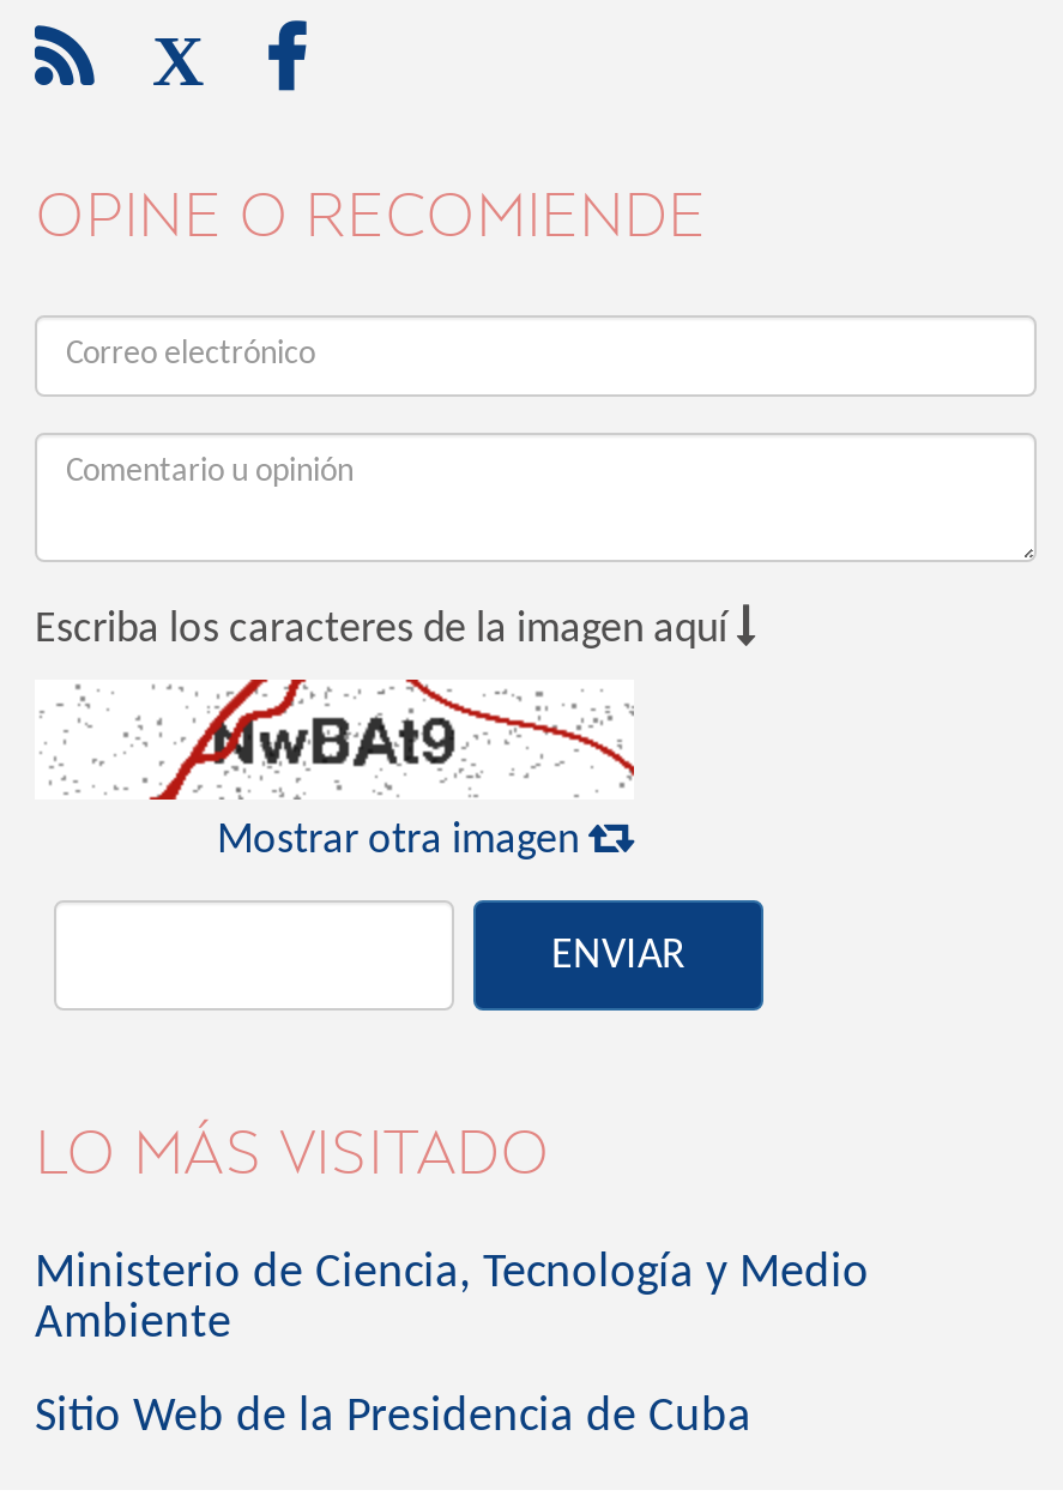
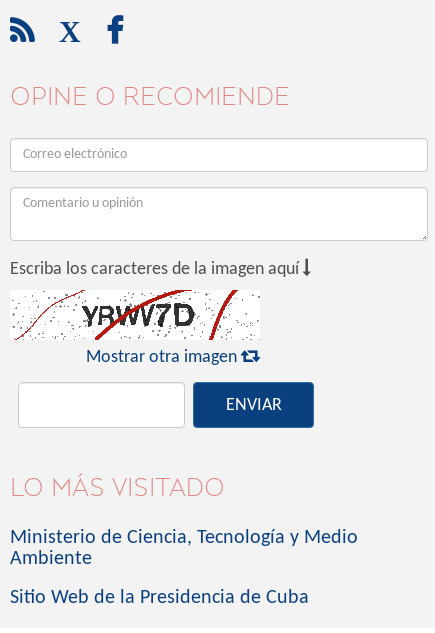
- [image]
+ [image]
